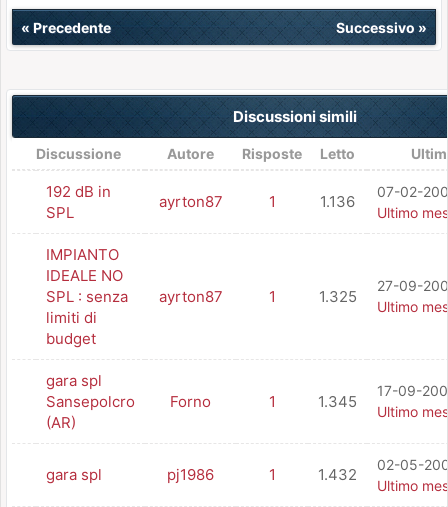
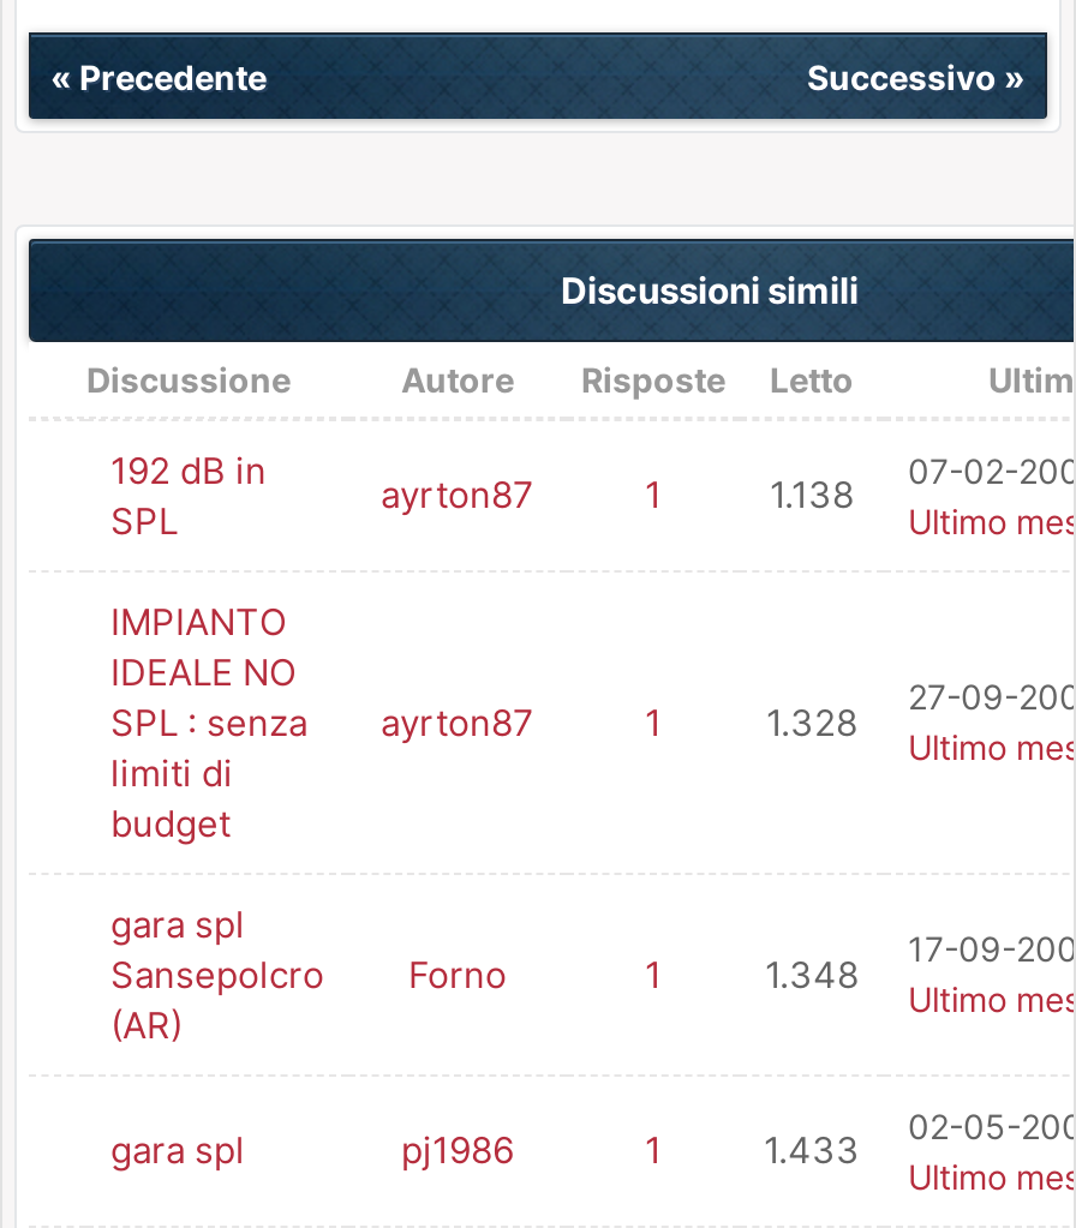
- 1.136
+ 1.138

- 1.325
+ 1.328

- 1.345
+ 1.348

- 1.432
+ 1.433
